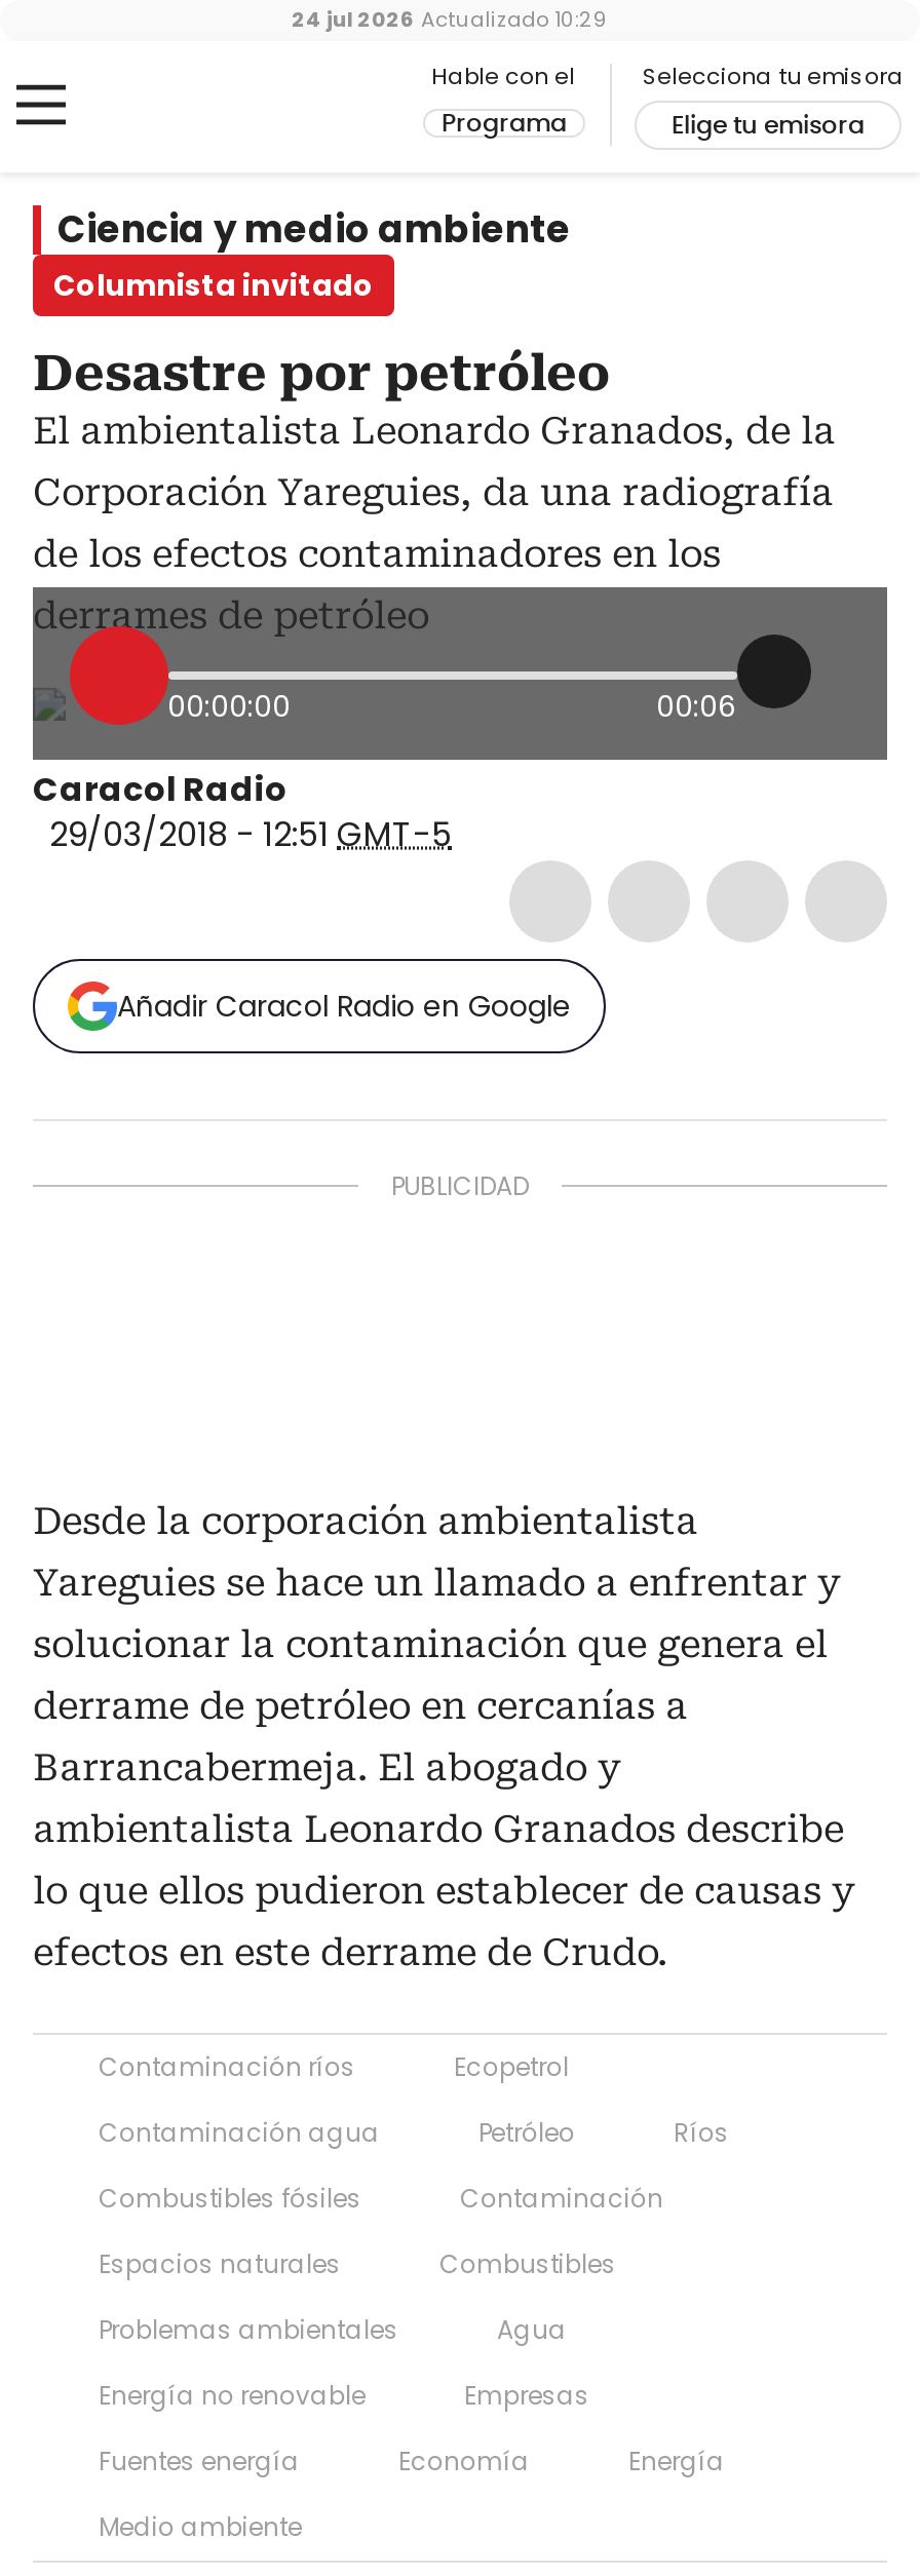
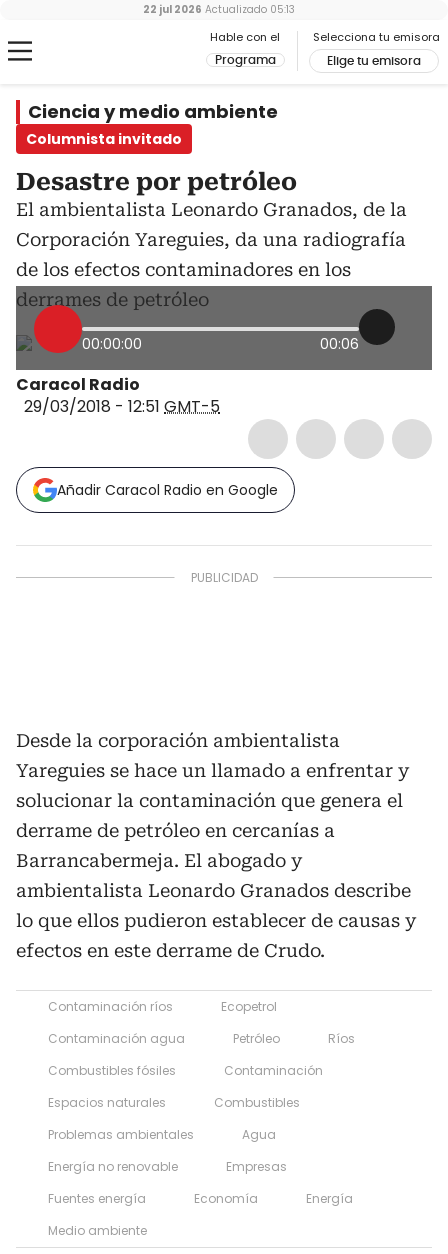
- 24 jul 2026 Actualizado 10:29
+ 22 jul 2026 Actualizado 05:13
